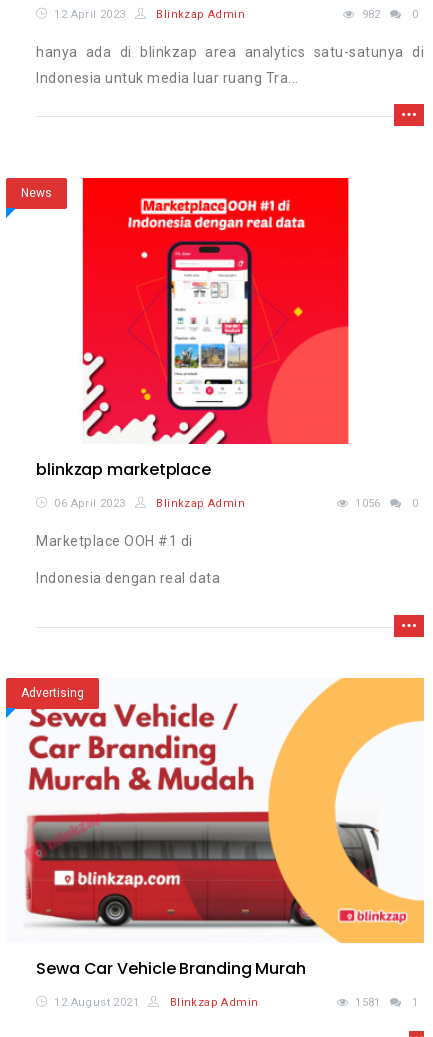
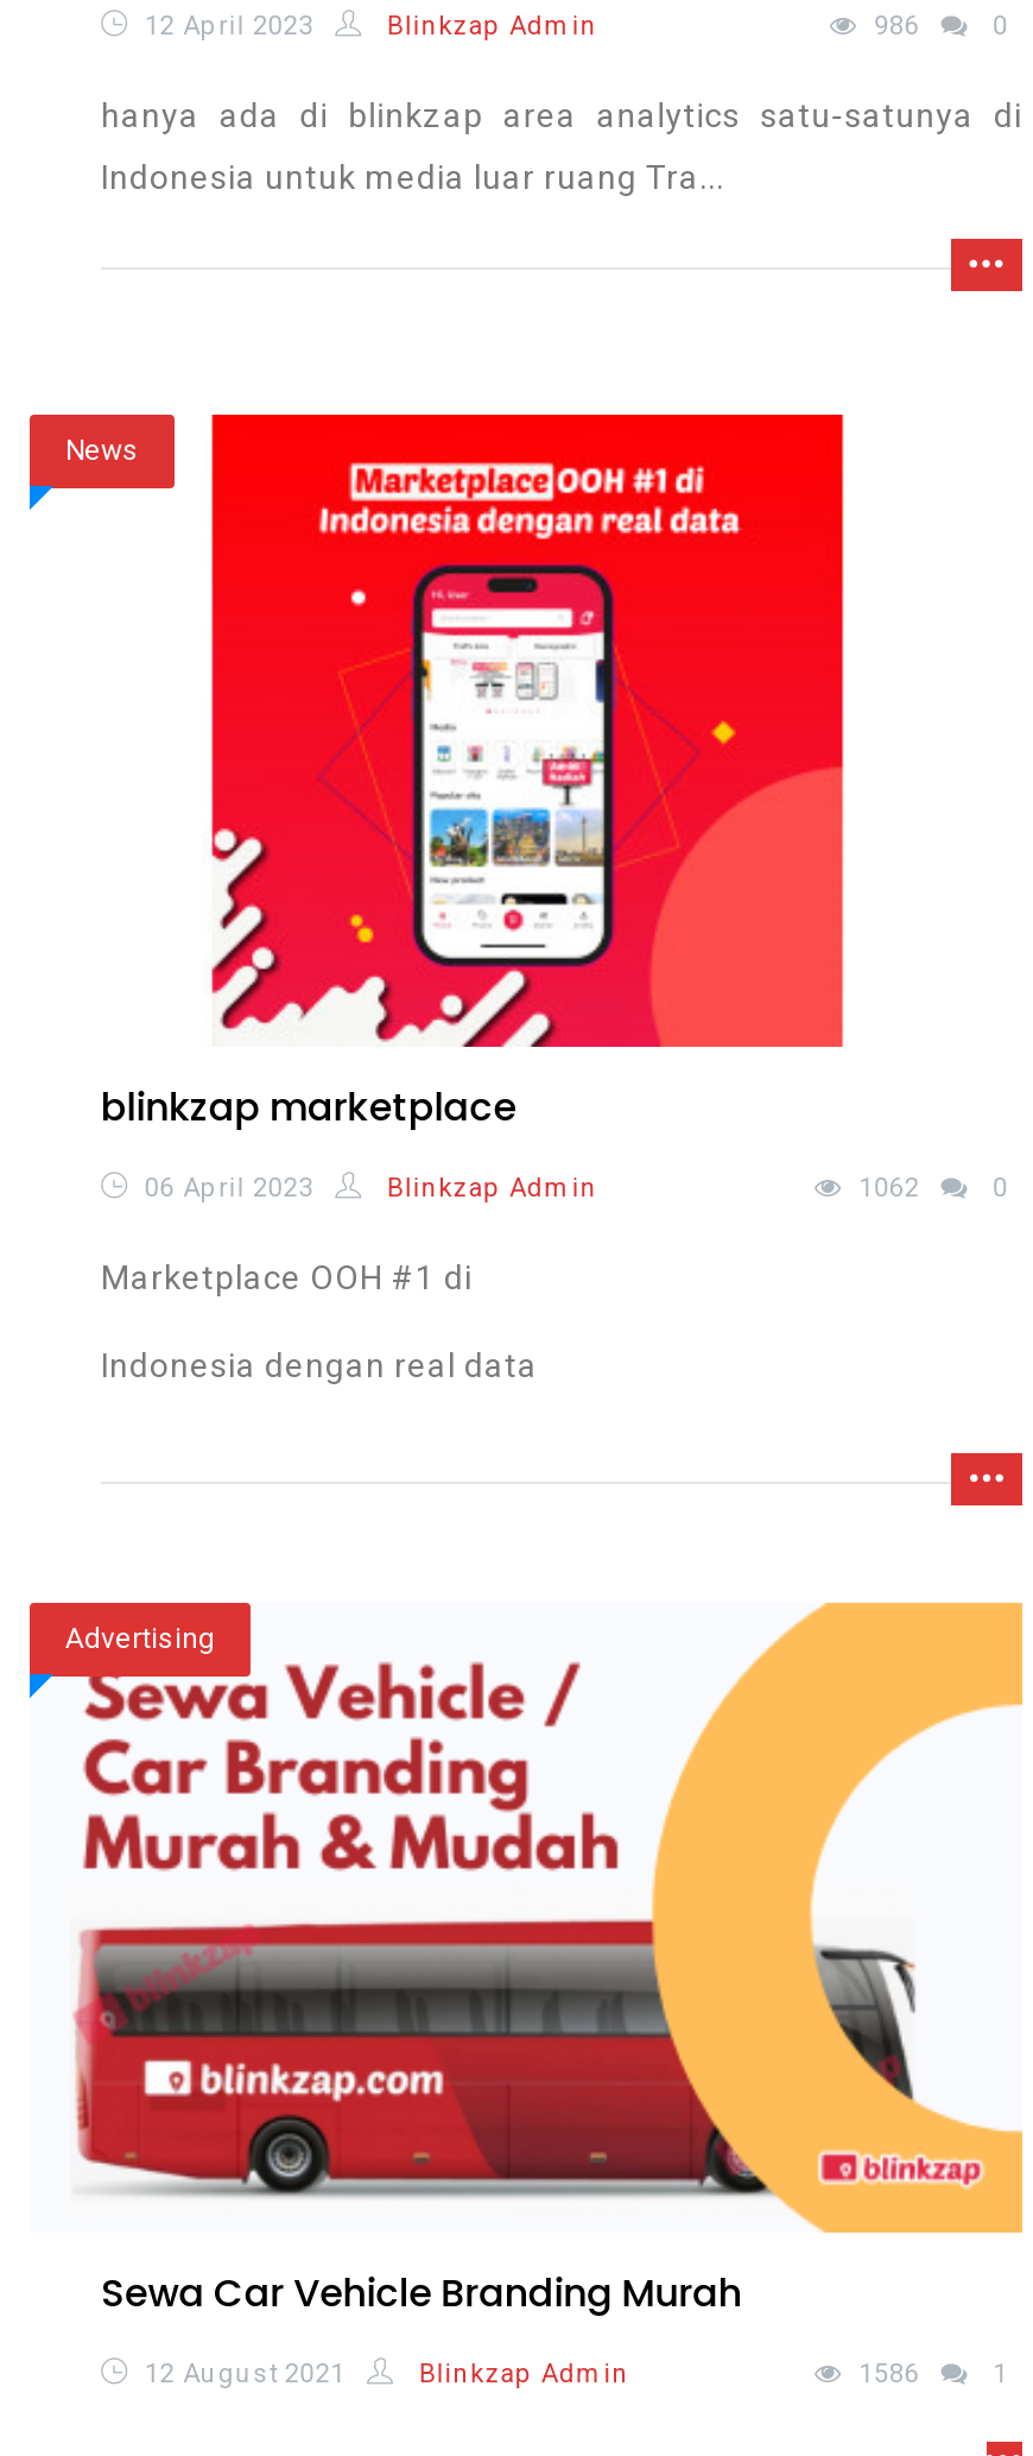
- 982
+ 986

- 1056
+ 1062

- 1581
+ 1586
